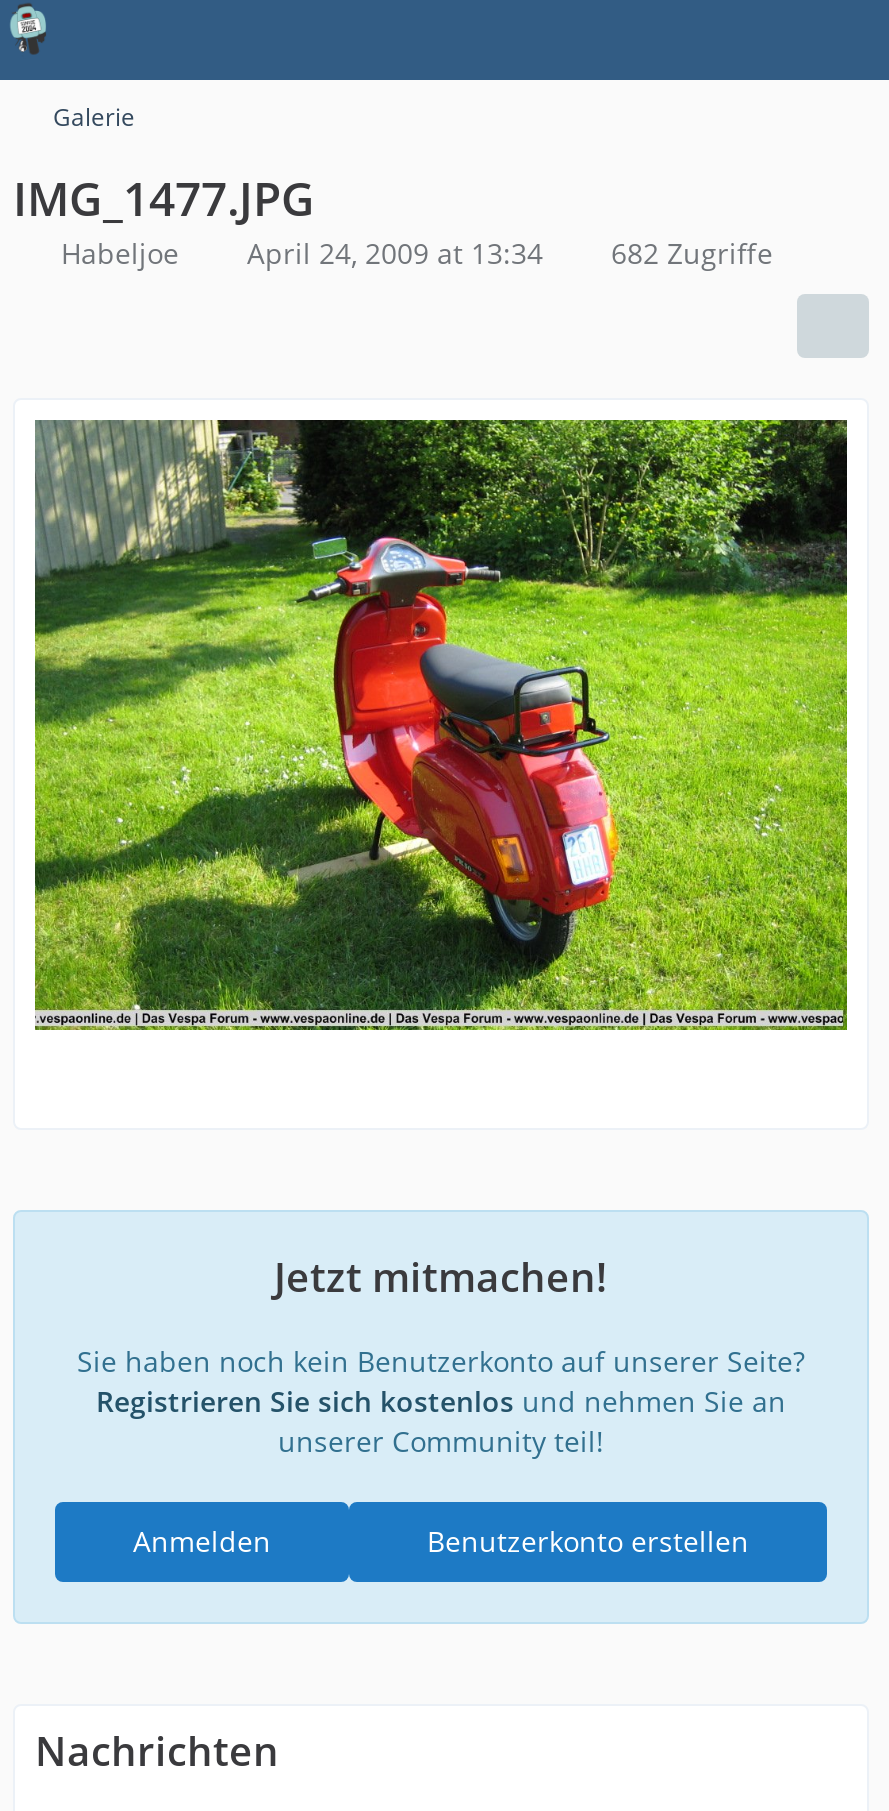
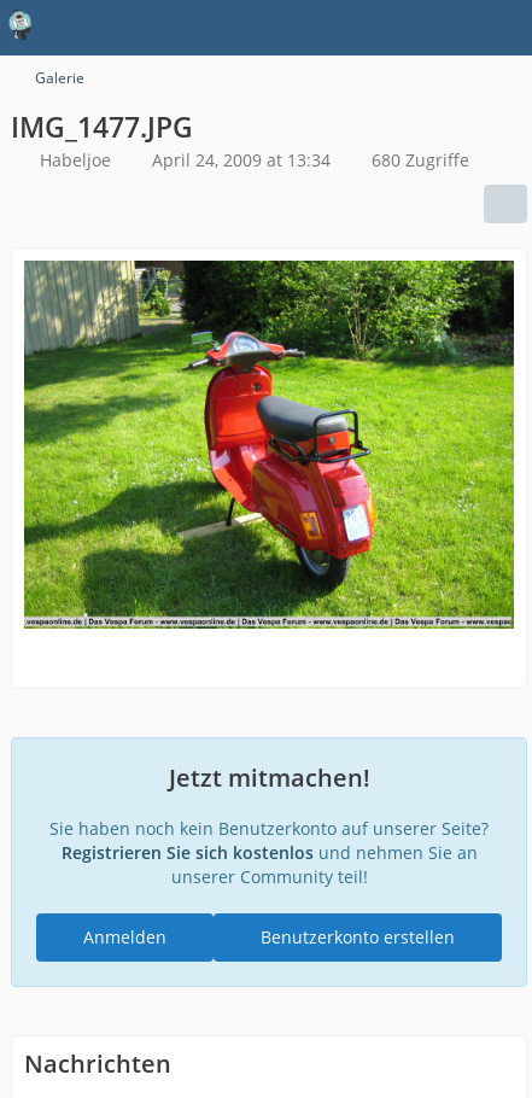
- Habeljoe April 24, 2009 at 13:34 682 Zugriffe
+ Habeljoe April 24, 2009 at 13:34 680 Zugriffe
